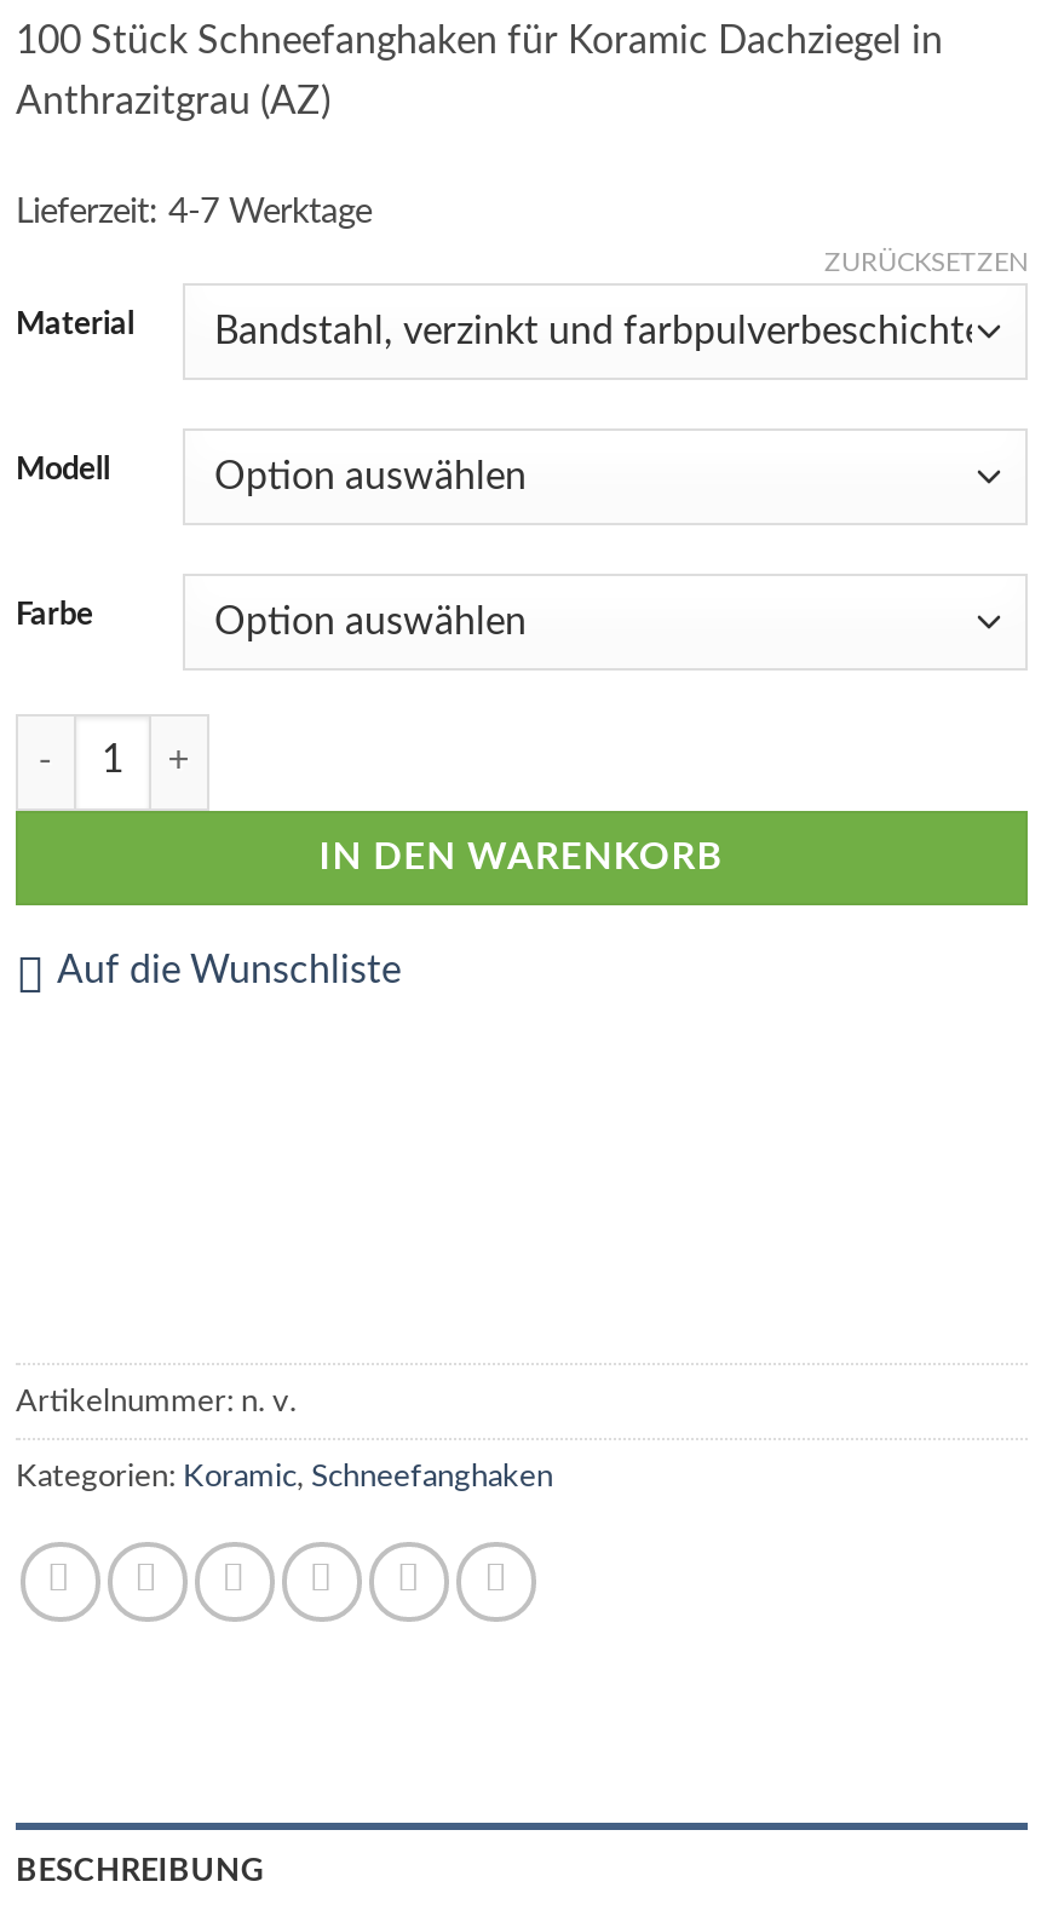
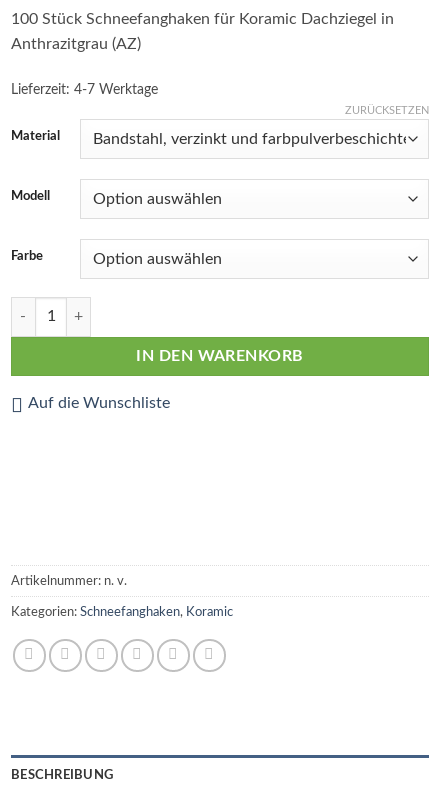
- Kategorien: Koramic, Schneefanghaken
+ Kategorien: Schneefanghaken, Koramic
